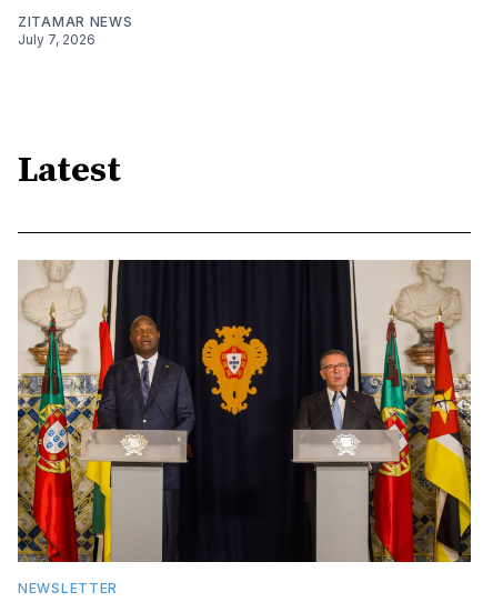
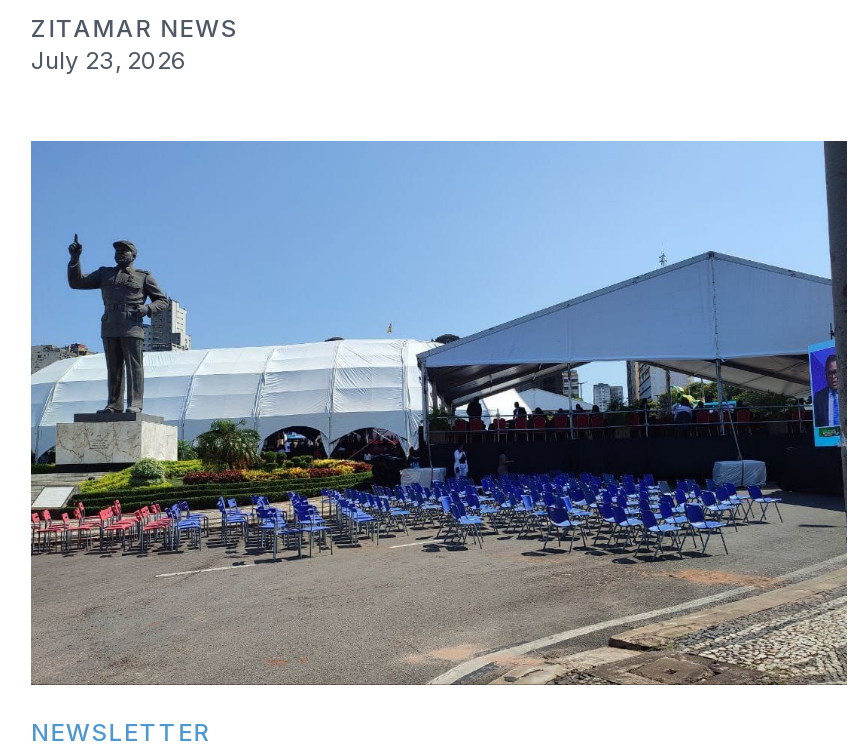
- July 7, 2026
- Latest
+ July 23, 2026

- [image]
+ [image]
